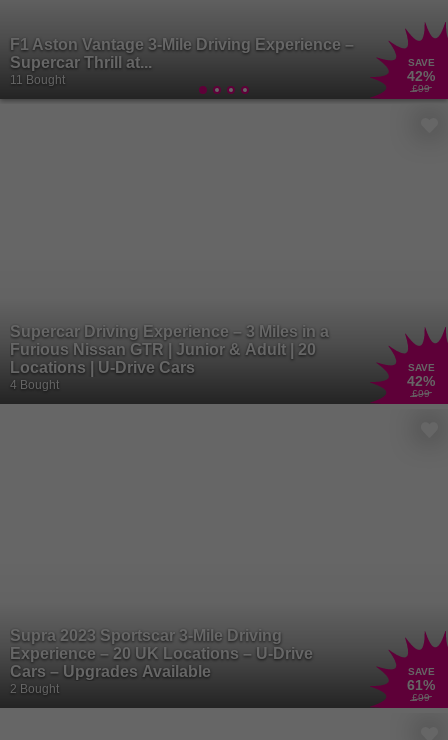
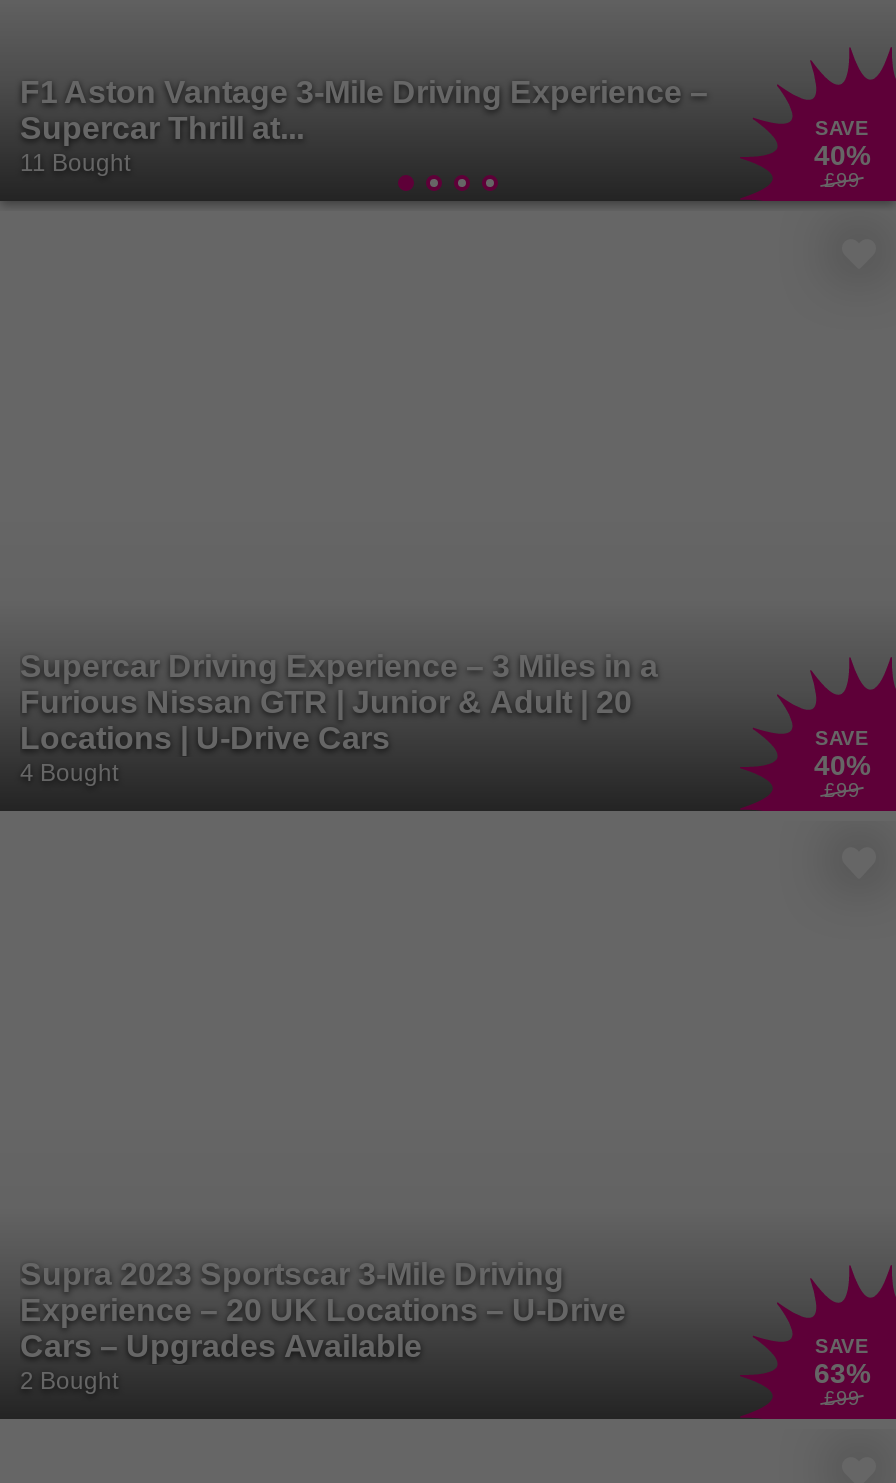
- 42%
+ 40%

- 42%
+ 40%

- 61%
+ 63%
